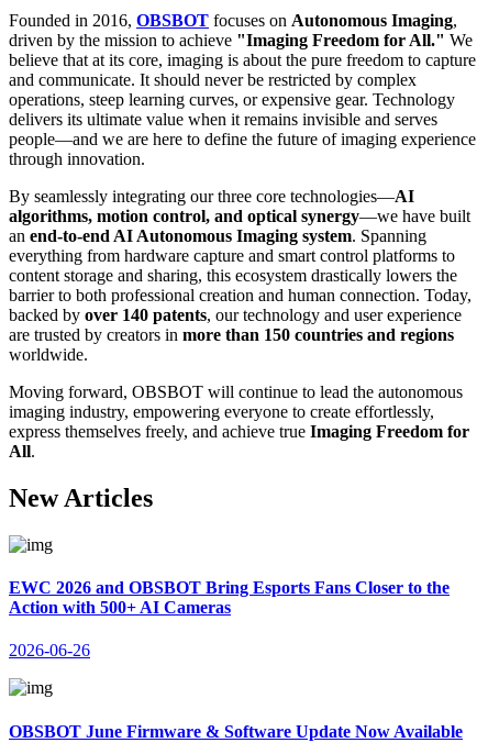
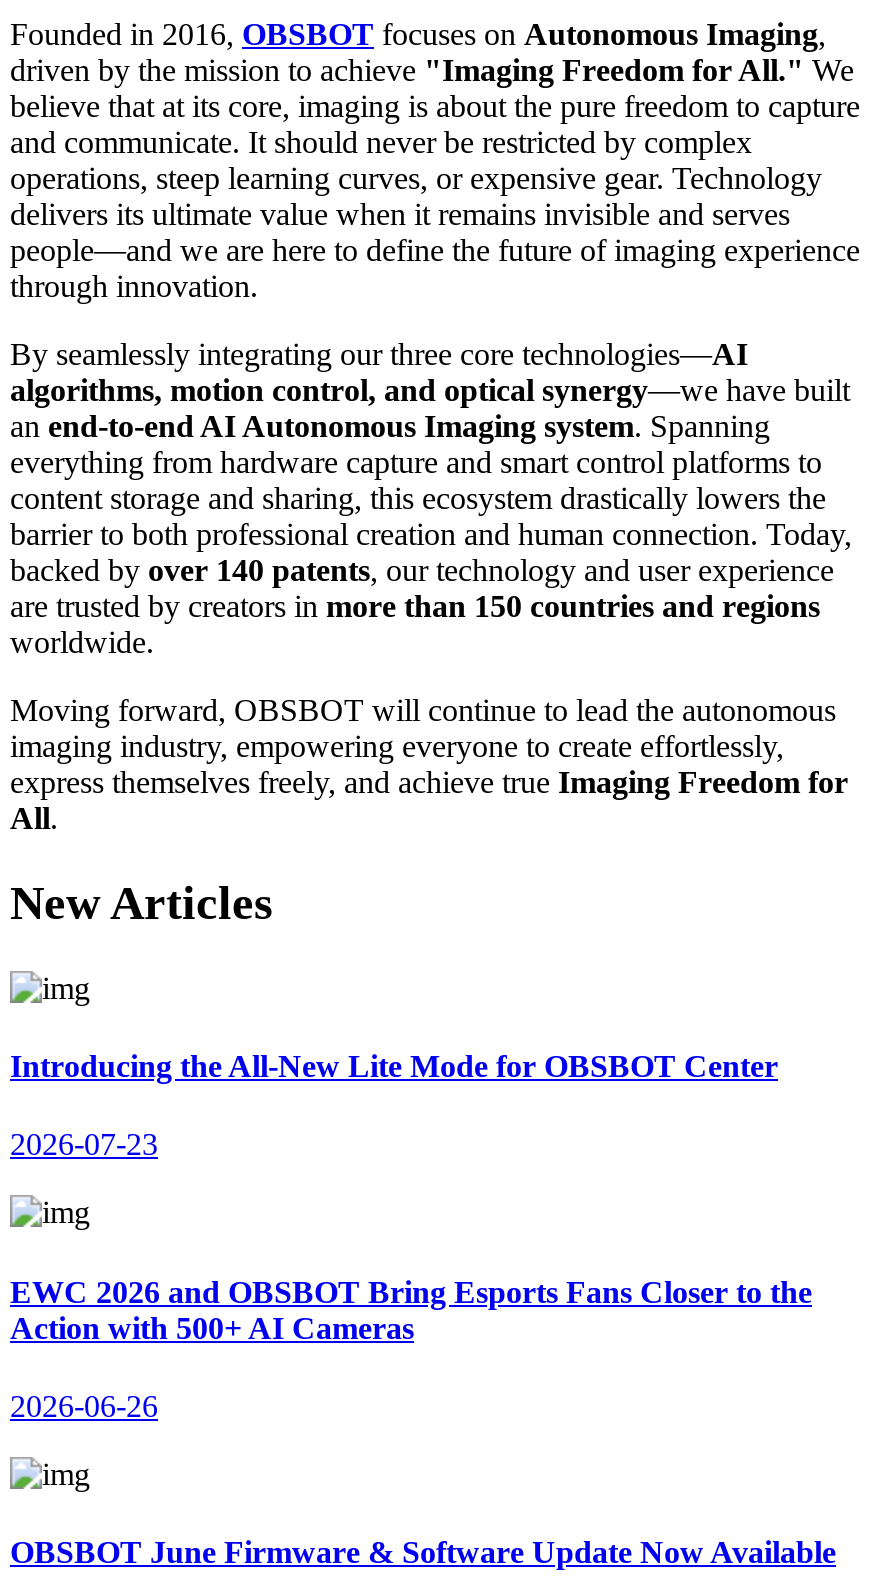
+ Introducing the All-New Lite Mode for OBSBOT Center
+ 2026-07-23
